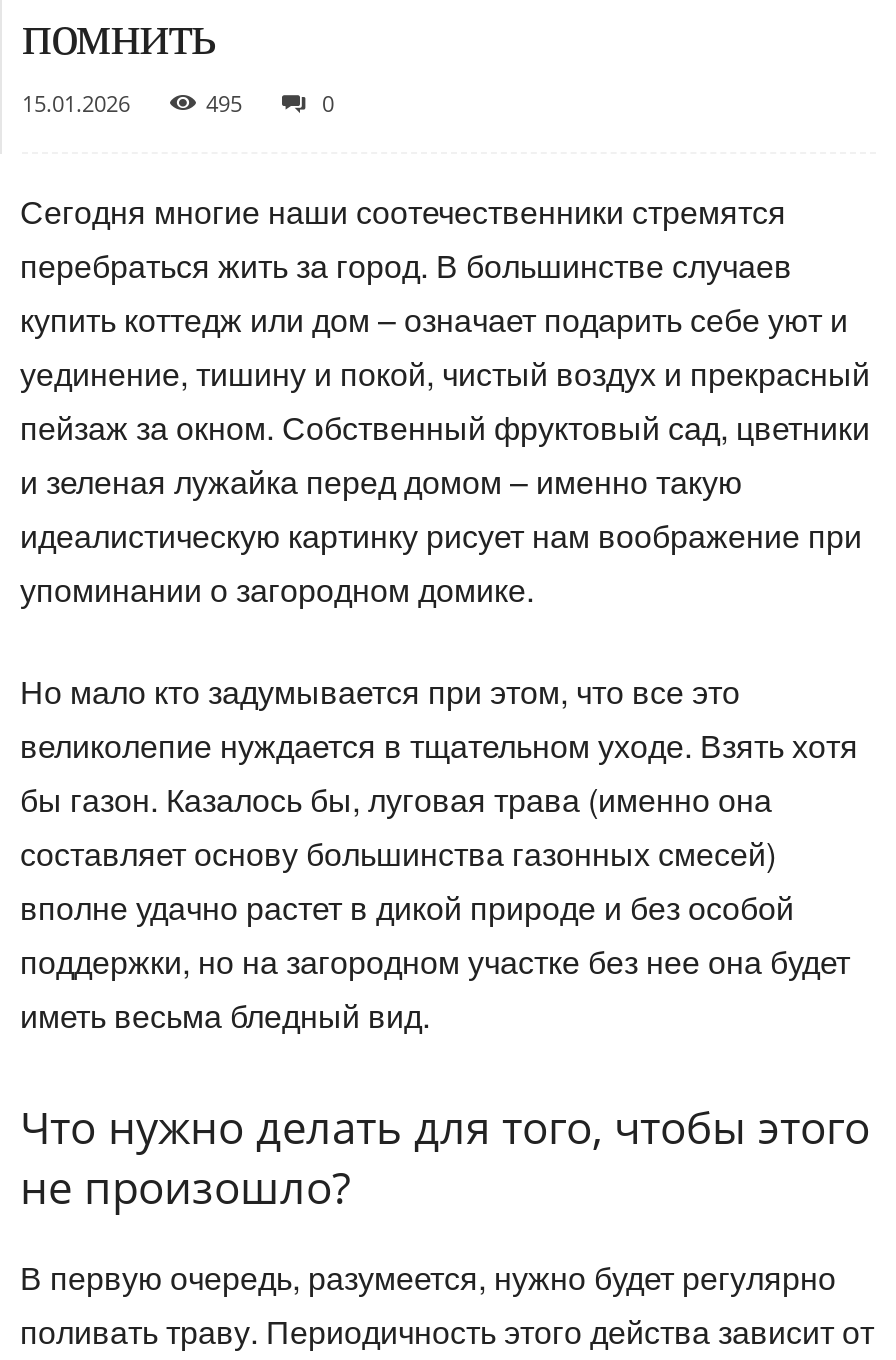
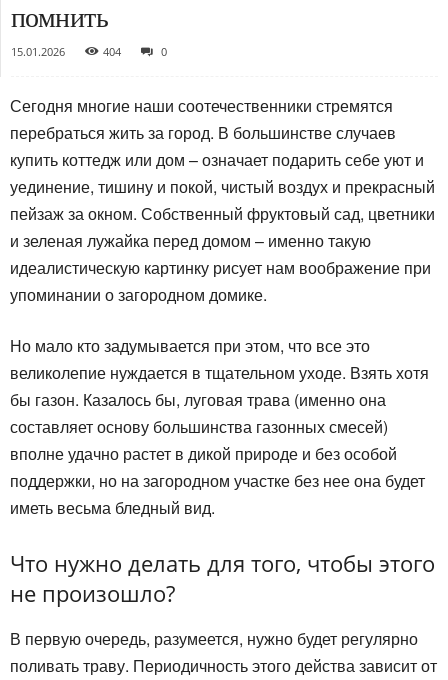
- 495
+ 404
